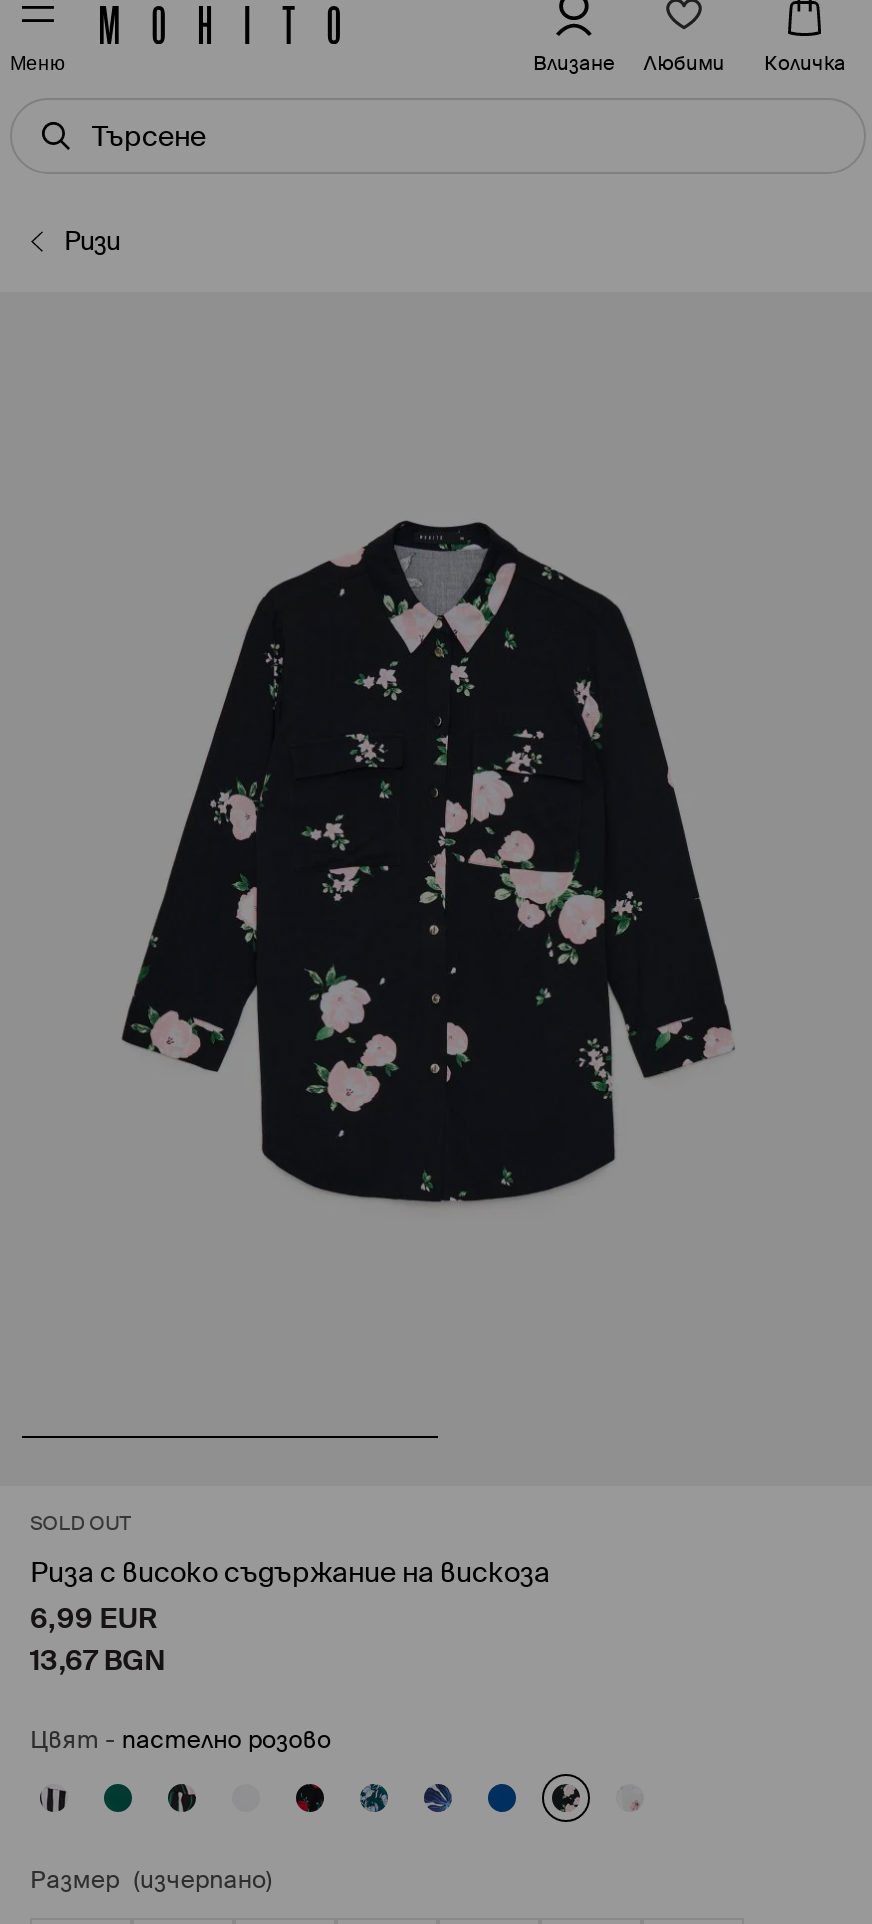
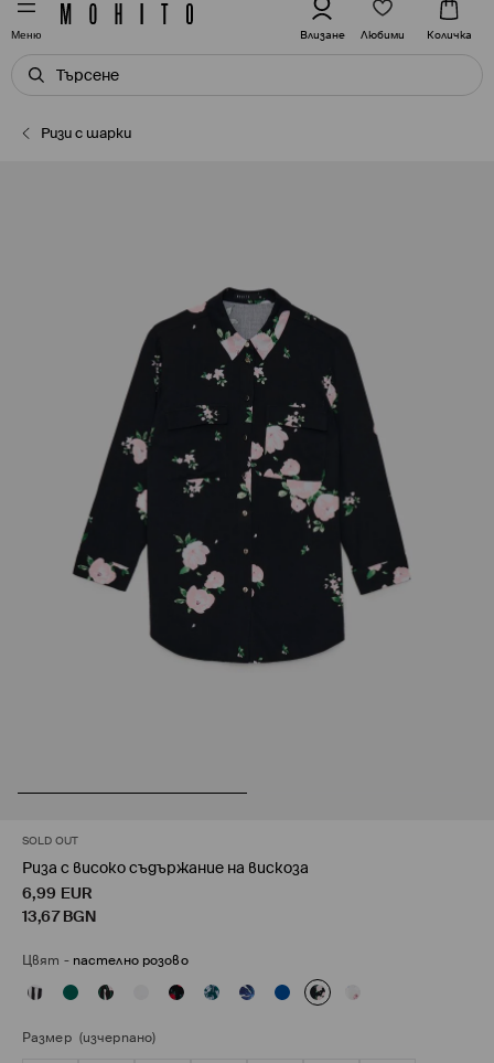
- Ризи
+ Ризи с шарки
